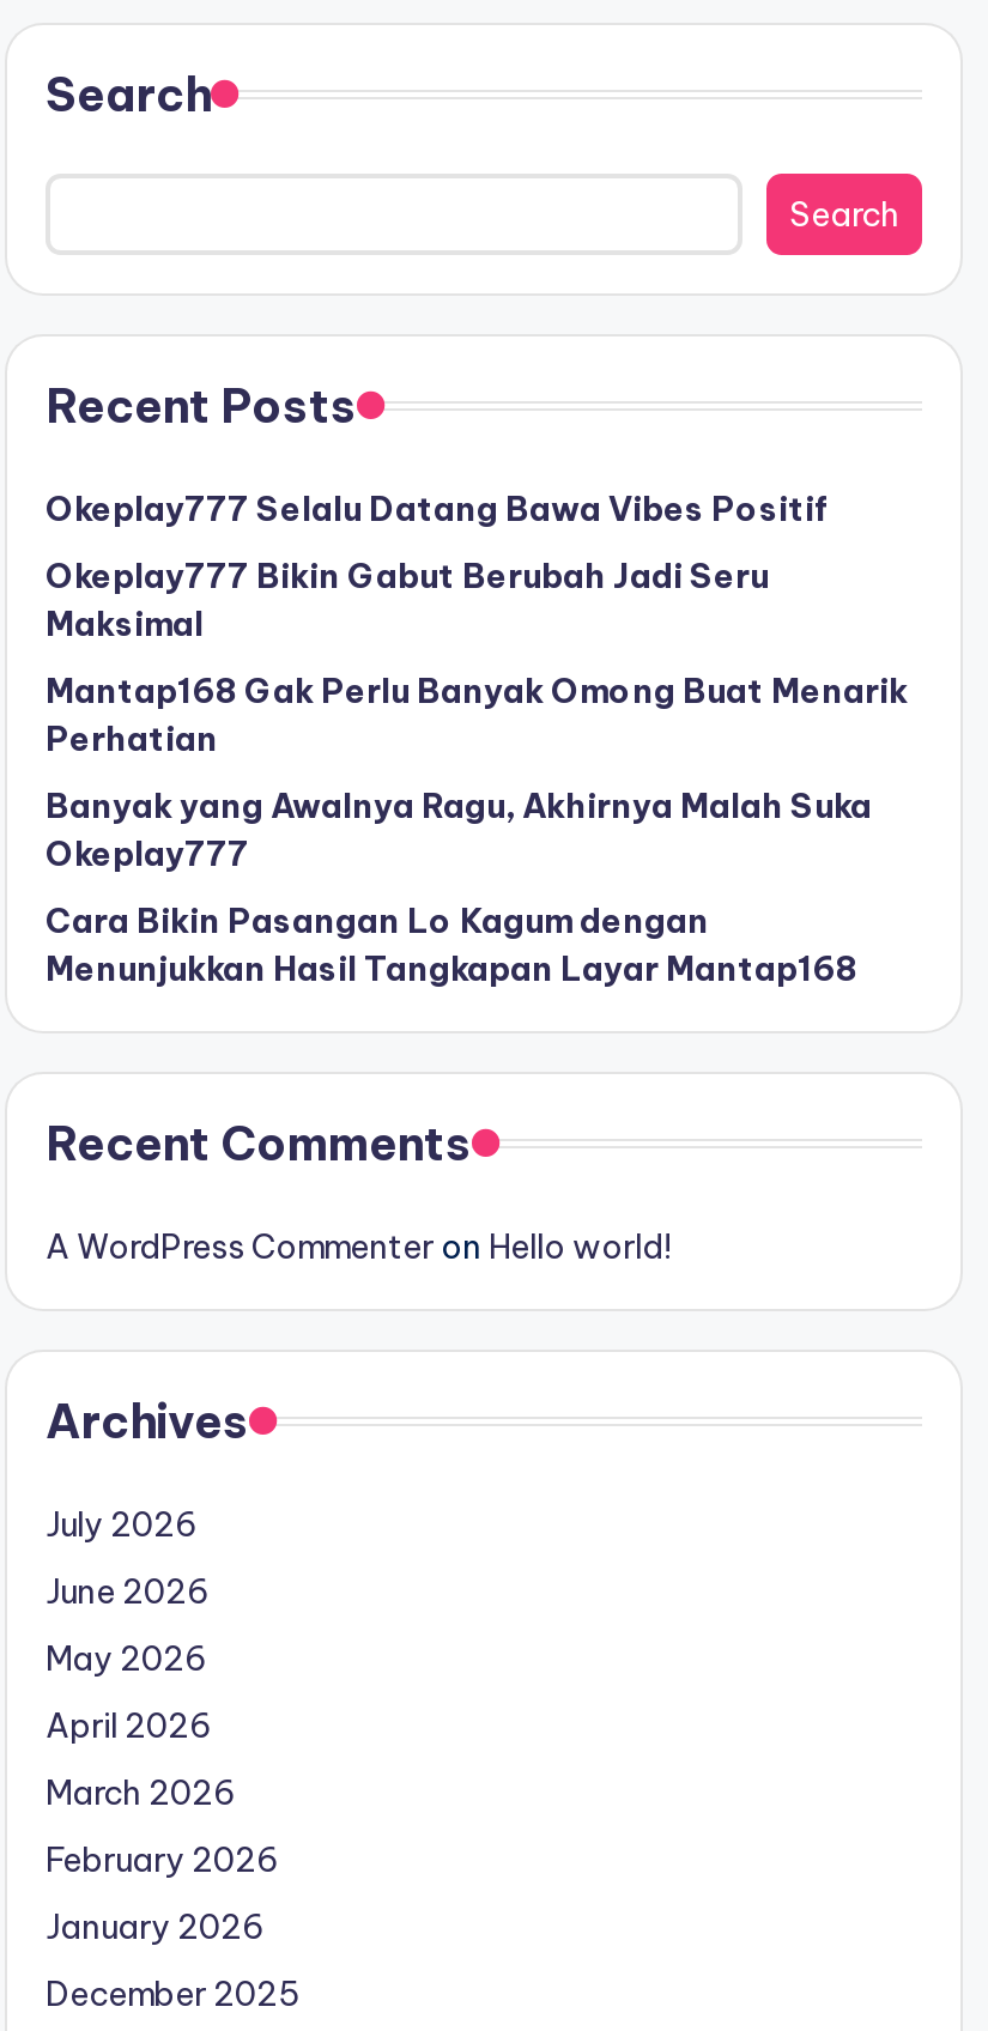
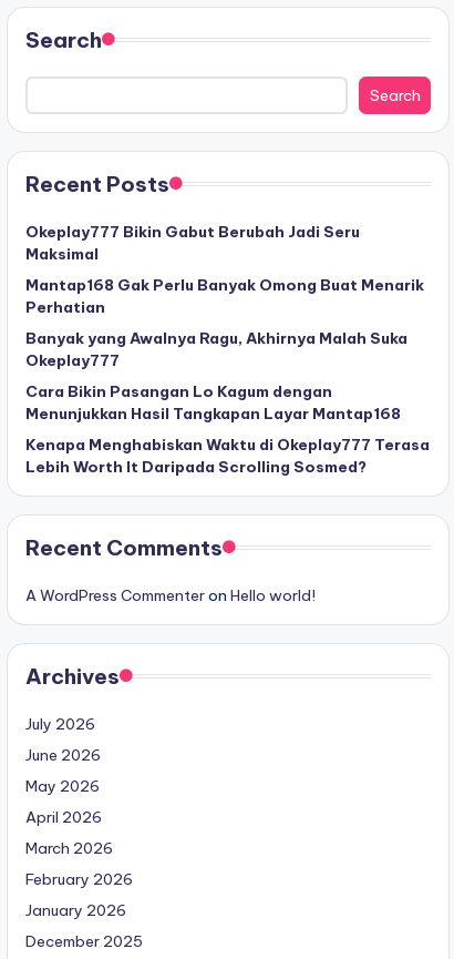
- Okeplay777 Selalu Datang Bawa Vibes Positif

moved up: Okeplay777 Bikin Gabut Berubah Jadi Seru | Maksimal | Mantap168 Gak Perlu Banyak Omong Buat Menarik | Perhatian | Banyak yang Awalnya Ragu, Akhirnya Malah Suka | Okeplay777 | Cara Bikin Pasangan Lo Kagum dengan | Menunjukkan Hasil Tangkapan Layar Mantap168

+ Kenapa Menghabiskan Waktu di Okeplay777 Terasa
+ Lebih Worth It Daripada Scrolling Sosmed?
